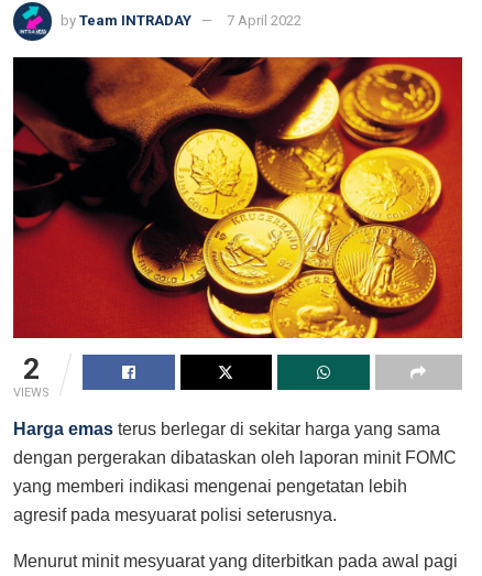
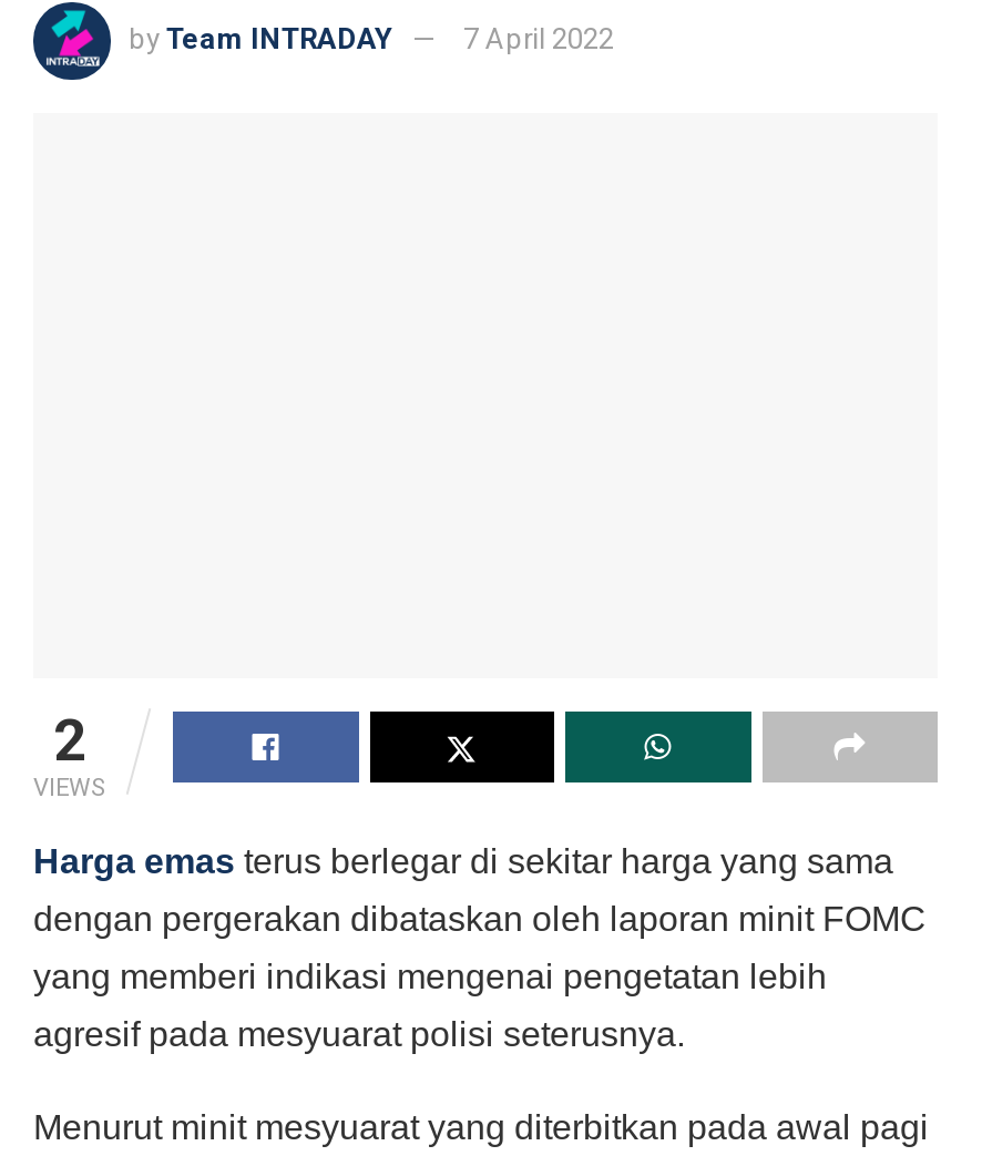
- [image]
